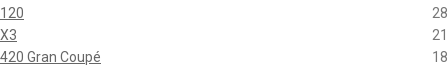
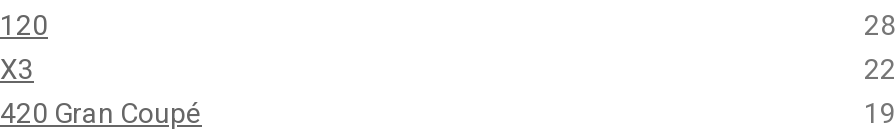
- 21
+ 22

- 18
+ 19
